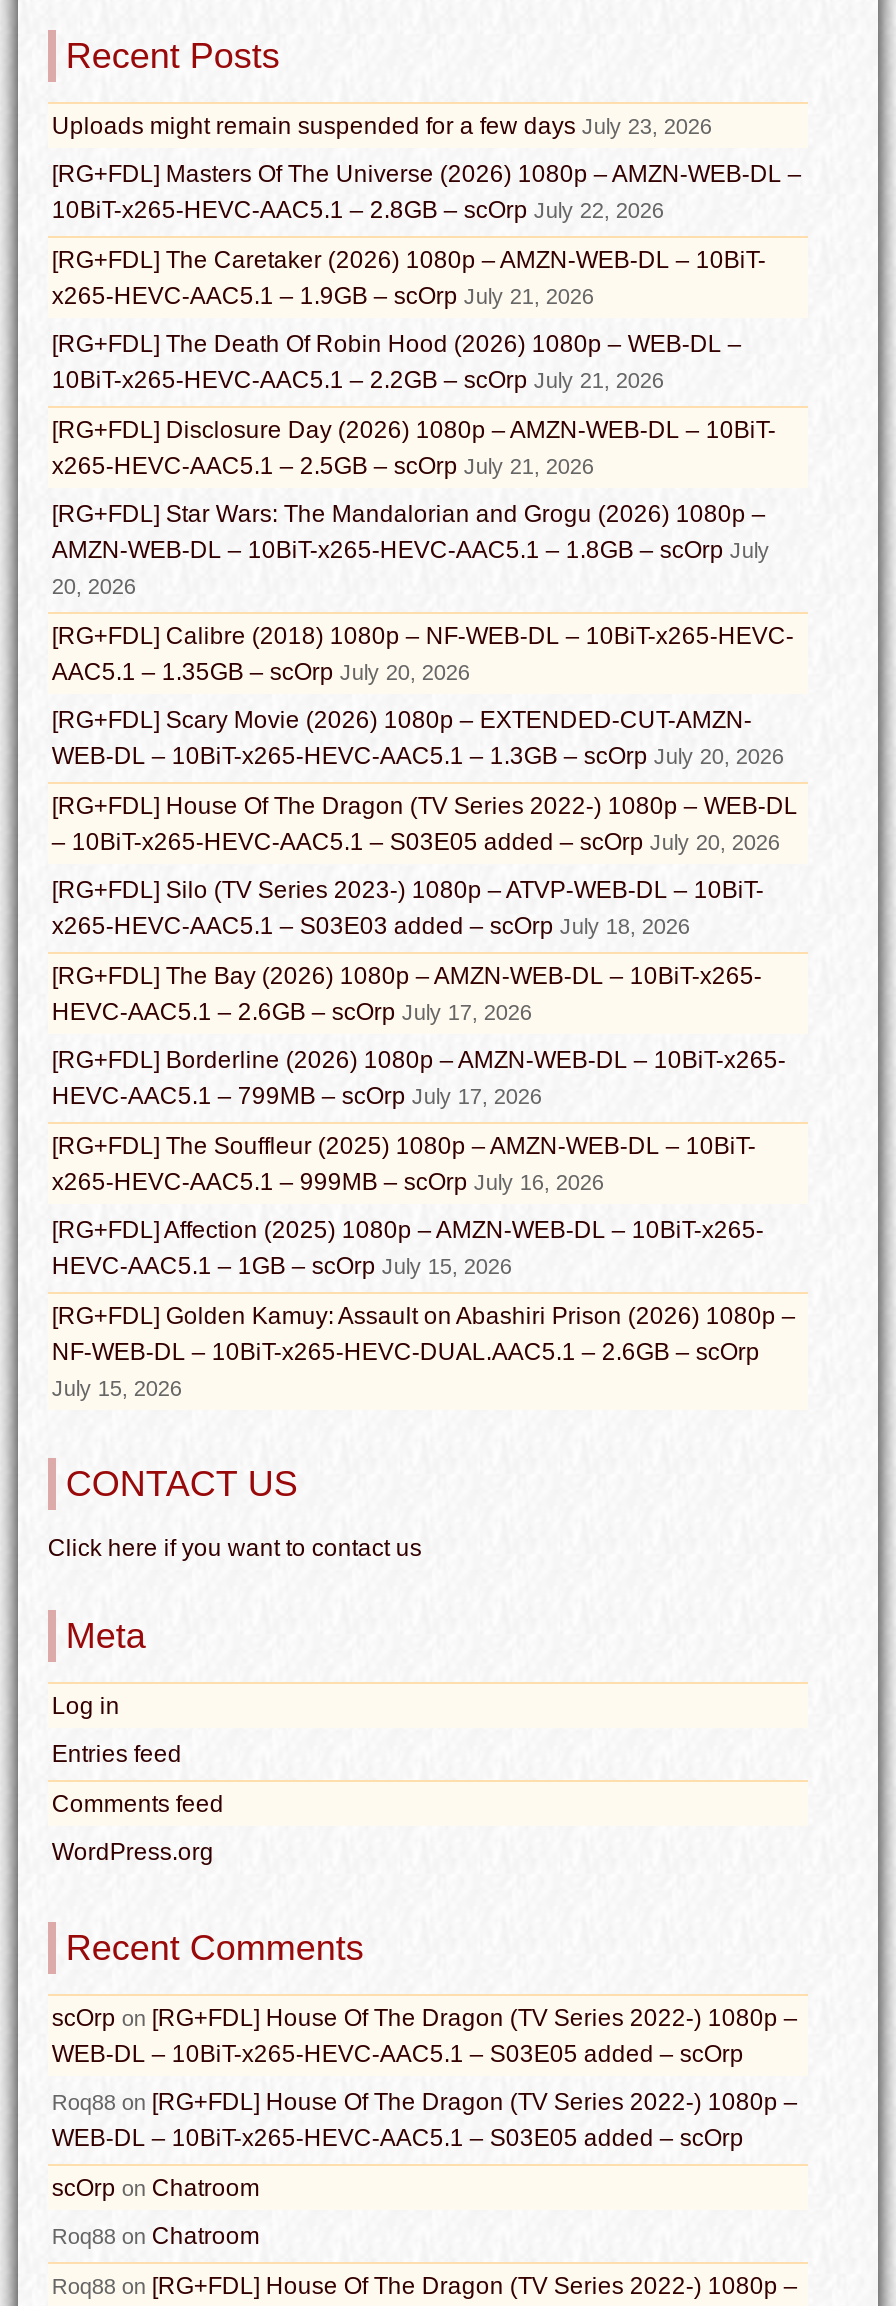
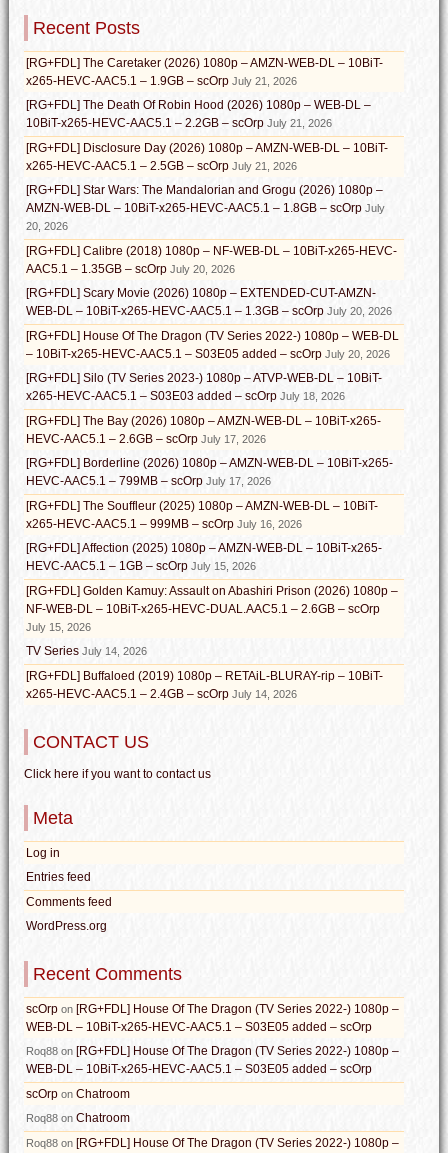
- Uploads might remain suspended for a few days July 23, 2026
- [RG+FDL] Masters Of The Universe (2026) 1080p – AMZN-WEB-DL –
- 10BiT-x265-HEVC-AAC5.1 – 2.8GB – scOrp July 22, 2026

moved up: [RG+FDL] The Caretaker (2026) 1080p – AMZN-WEB-DL – 10BiT- | x265-HEVC-AAC5.1 – 1.9GB – scOrp July 21, 2026 | [RG+FDL] The Death Of Robin Hood (2026) 1080p – WEB-DL – | ... | NF-WEB-DL – 10BiT-x265-HEVC-DUAL.AAC5.1 – 2.6GB – scOrp | July 15, 2026

+ TV Series July 14, 2026
+ [RG+FDL] Buffaloed (2019) 1080p – RETAiL-BLURAY-rip – 10BiT-
+ x265-HEVC-AAC5.1 – 2.4GB – scOrp July 14, 2026
